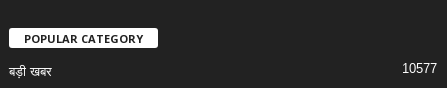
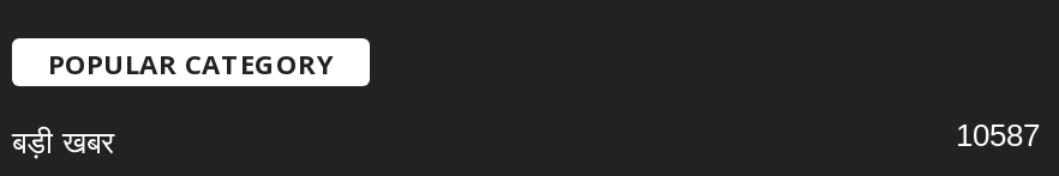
- 10577
+ 10587
